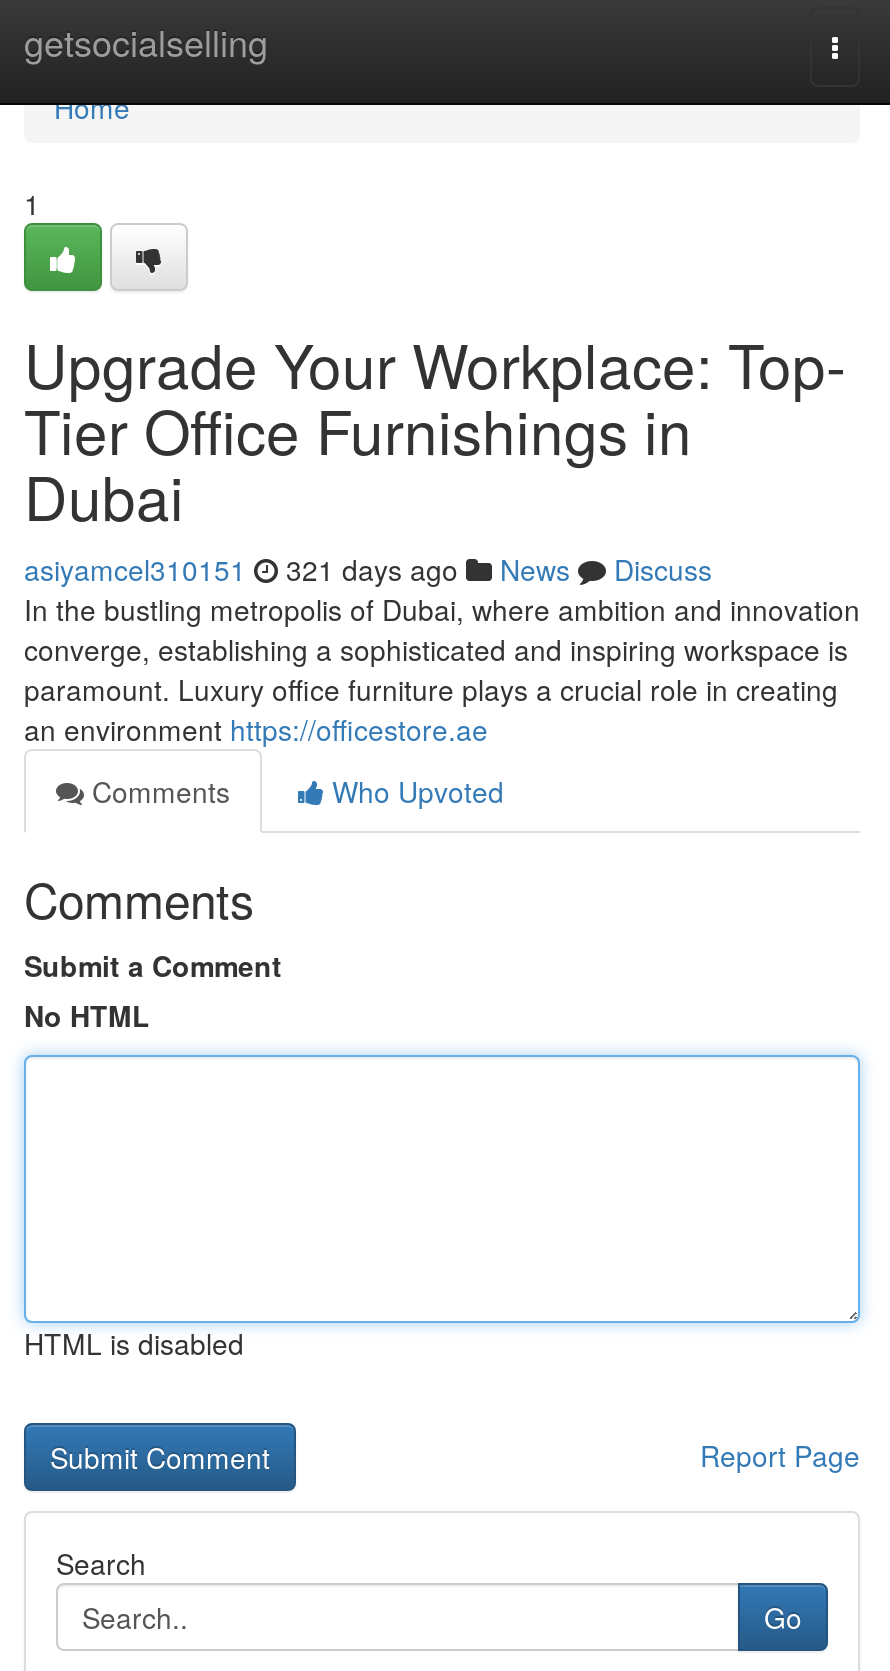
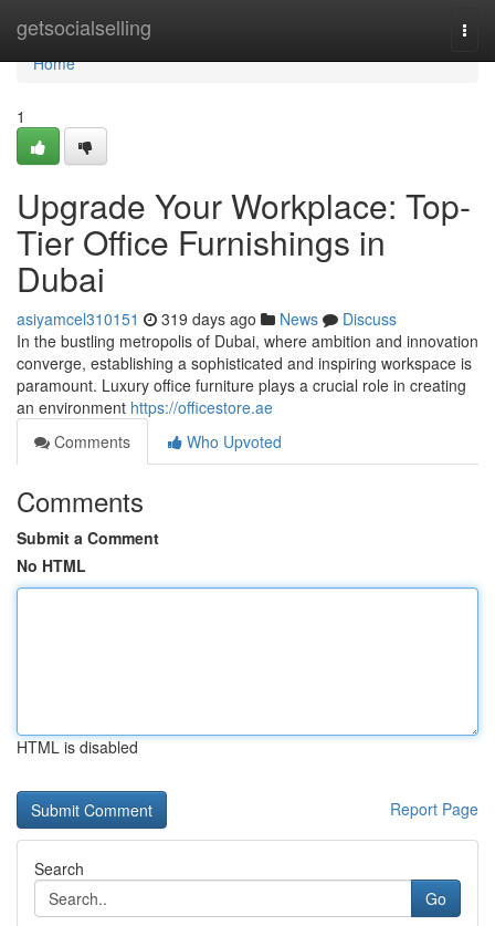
- asiyamcel310151 321 days ago News Discuss
+ asiyamcel310151 319 days ago News Discuss
